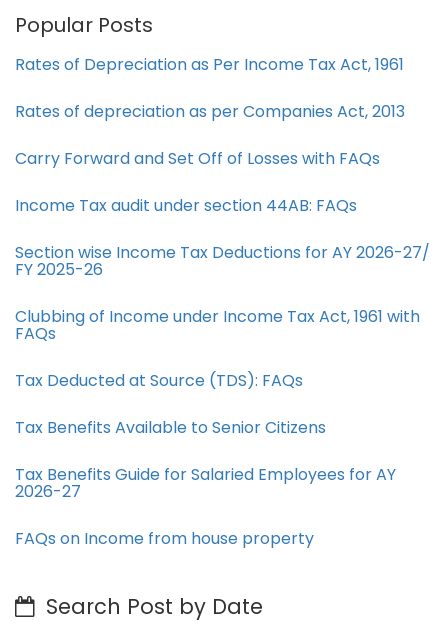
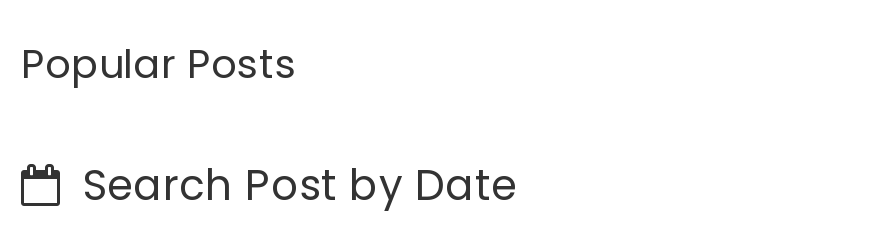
- Rates of Depreciation as Per Income Tax Act, 1961
- Rates of depreciation as per Companies Act, 2013
- Carry Forward and Set Off of Losses with FAQs
- Income Tax audit under section 44AB: FAQs
- Section wise Income Tax Deductions for AY 2026-27/
- FY 2025-26
- Clubbing of Income under Income Tax Act, 1961 with
- FAQs
- Tax Deducted at Source (TDS): FAQs
- Tax Benefits Available to Senior Citizens
- Tax Benefits Guide for Salaried Employees for AY
- 2026-27
- FAQs on Income from house property
